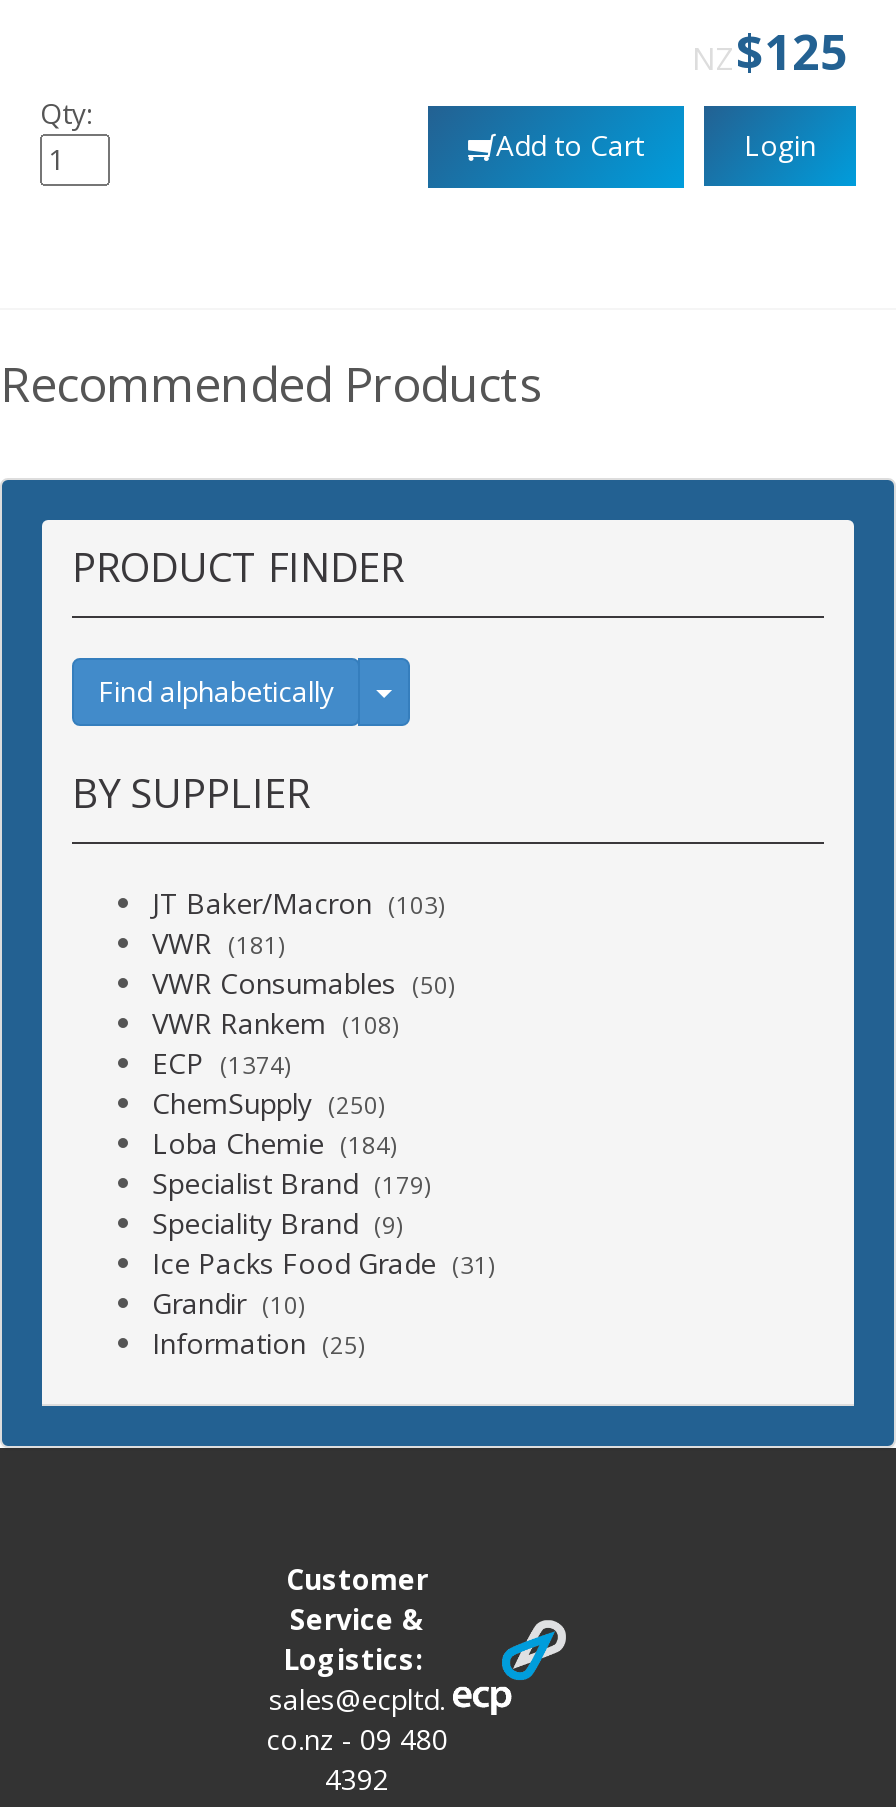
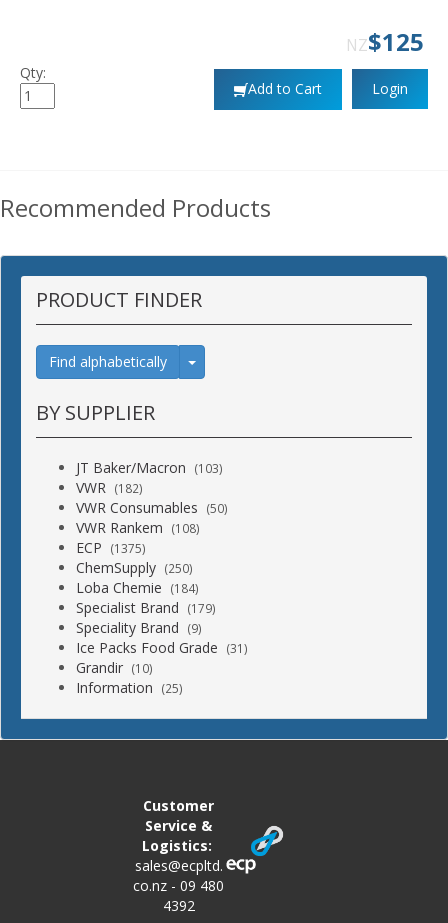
- VWR (181)
+ VWR (182)

- ECP (1374)
+ ECP (1375)
